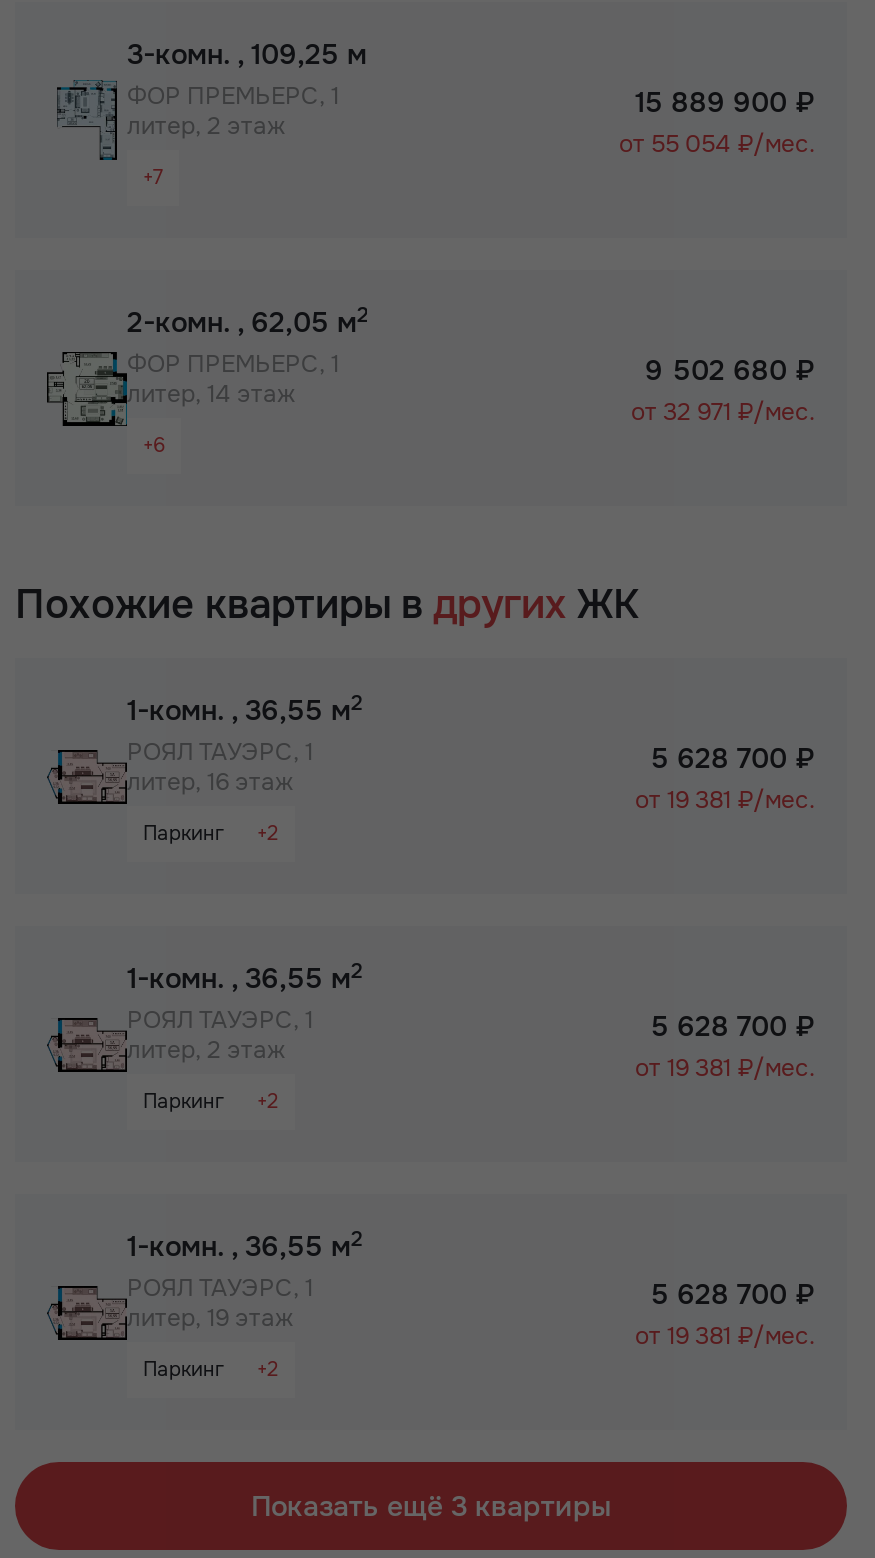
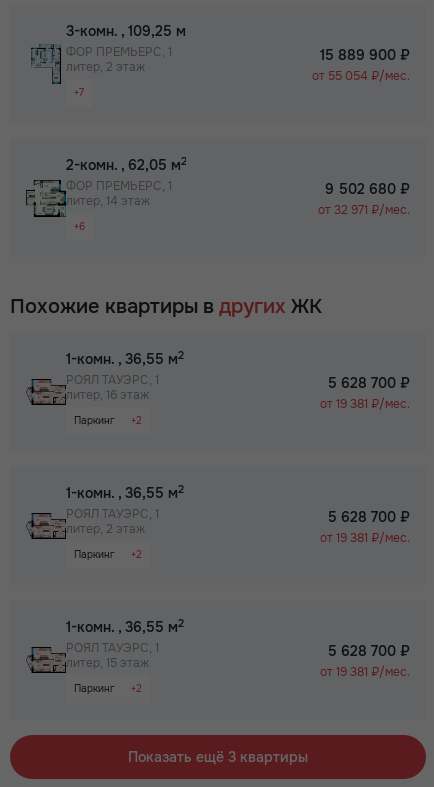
- литер, 19 этаж
+ литер, 15 этаж
